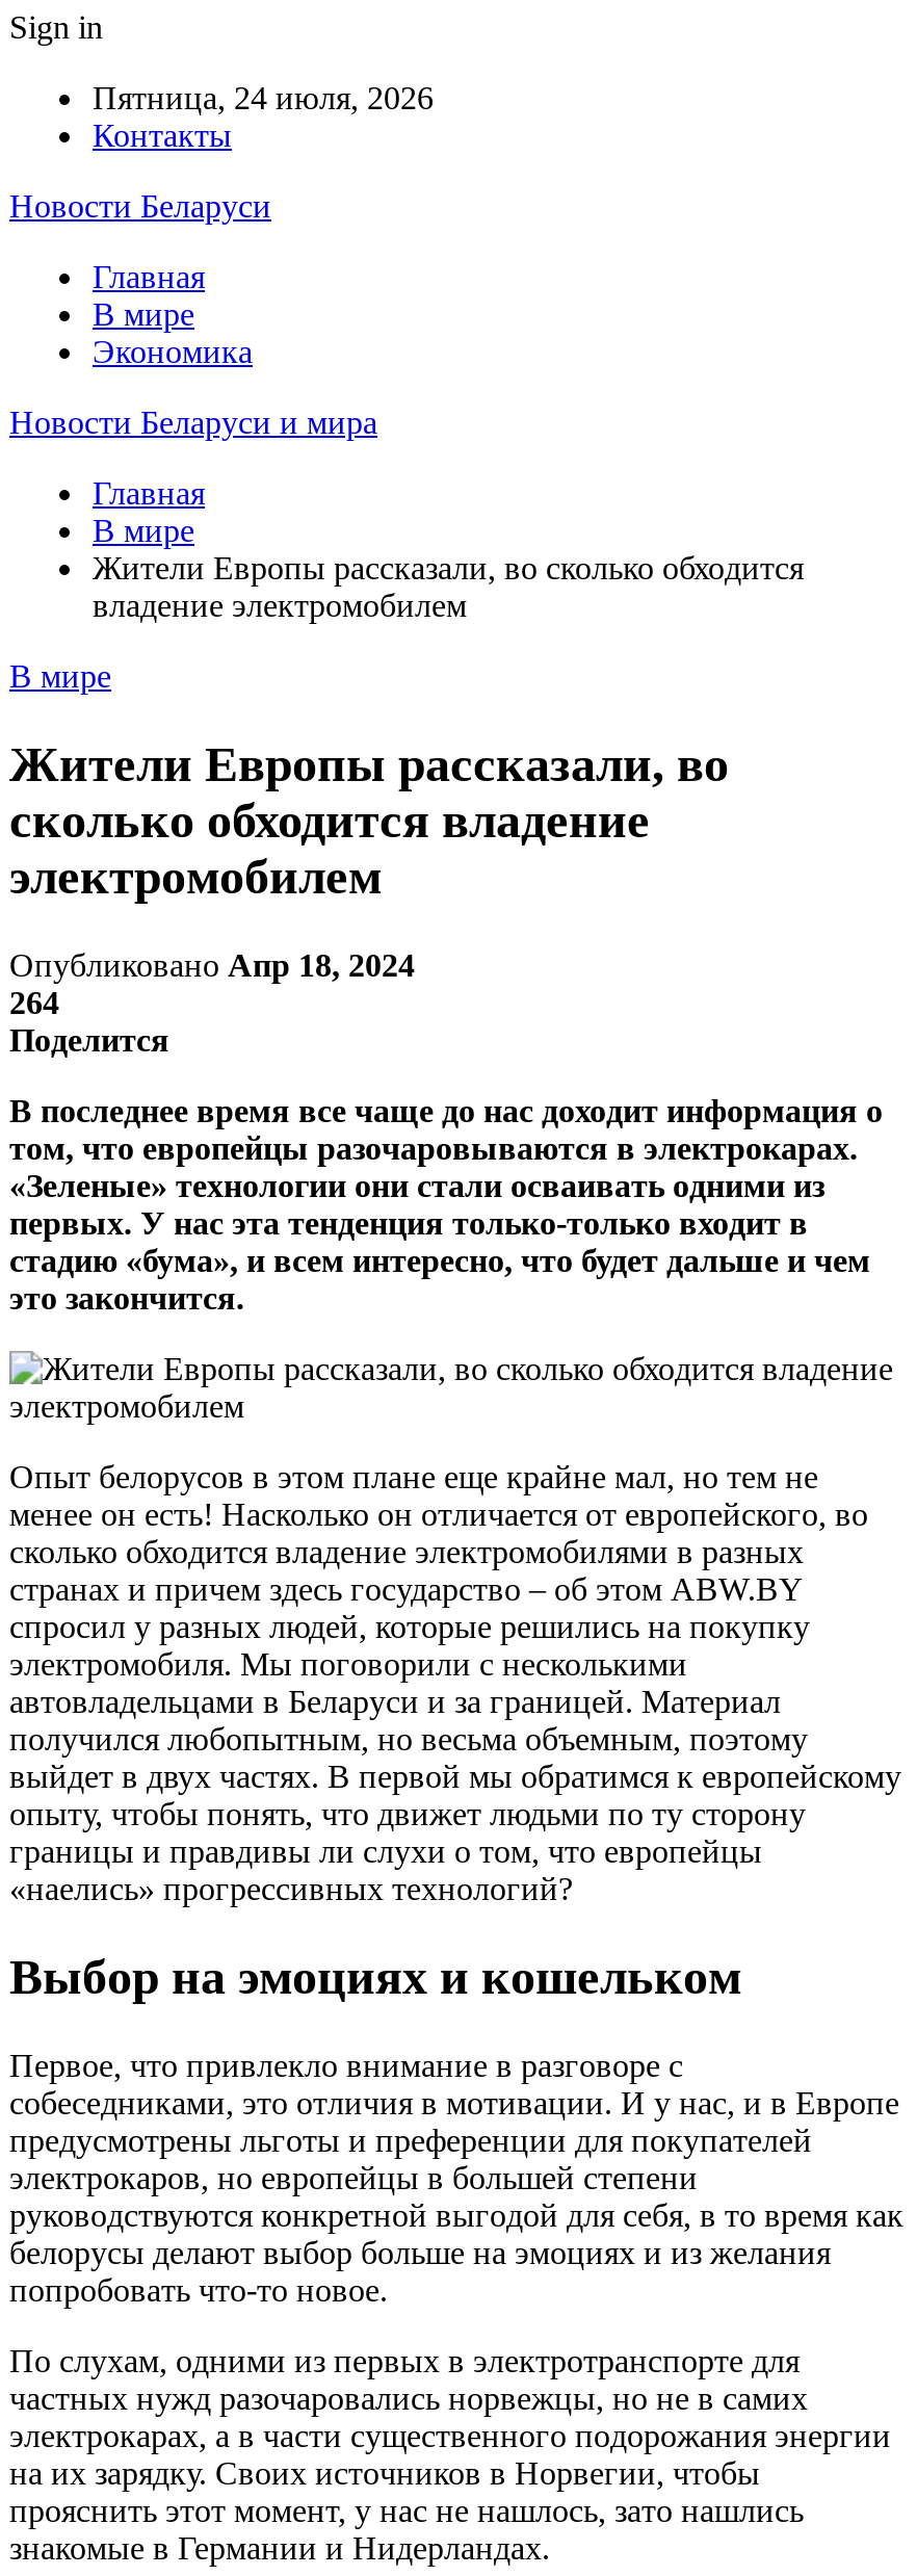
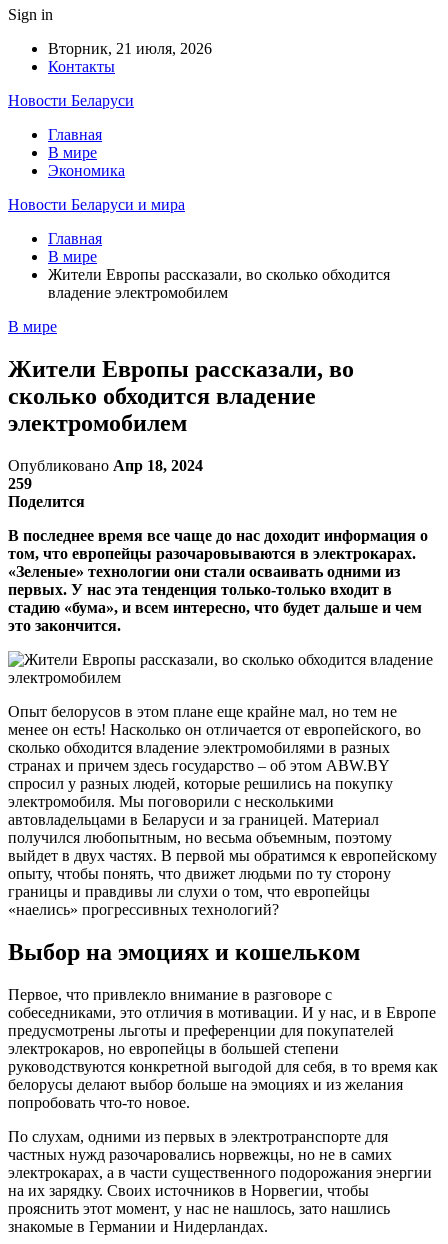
- Пятница, 24 июля, 2026
+ Вторник, 21 июля, 2026

- 264
+ 259
